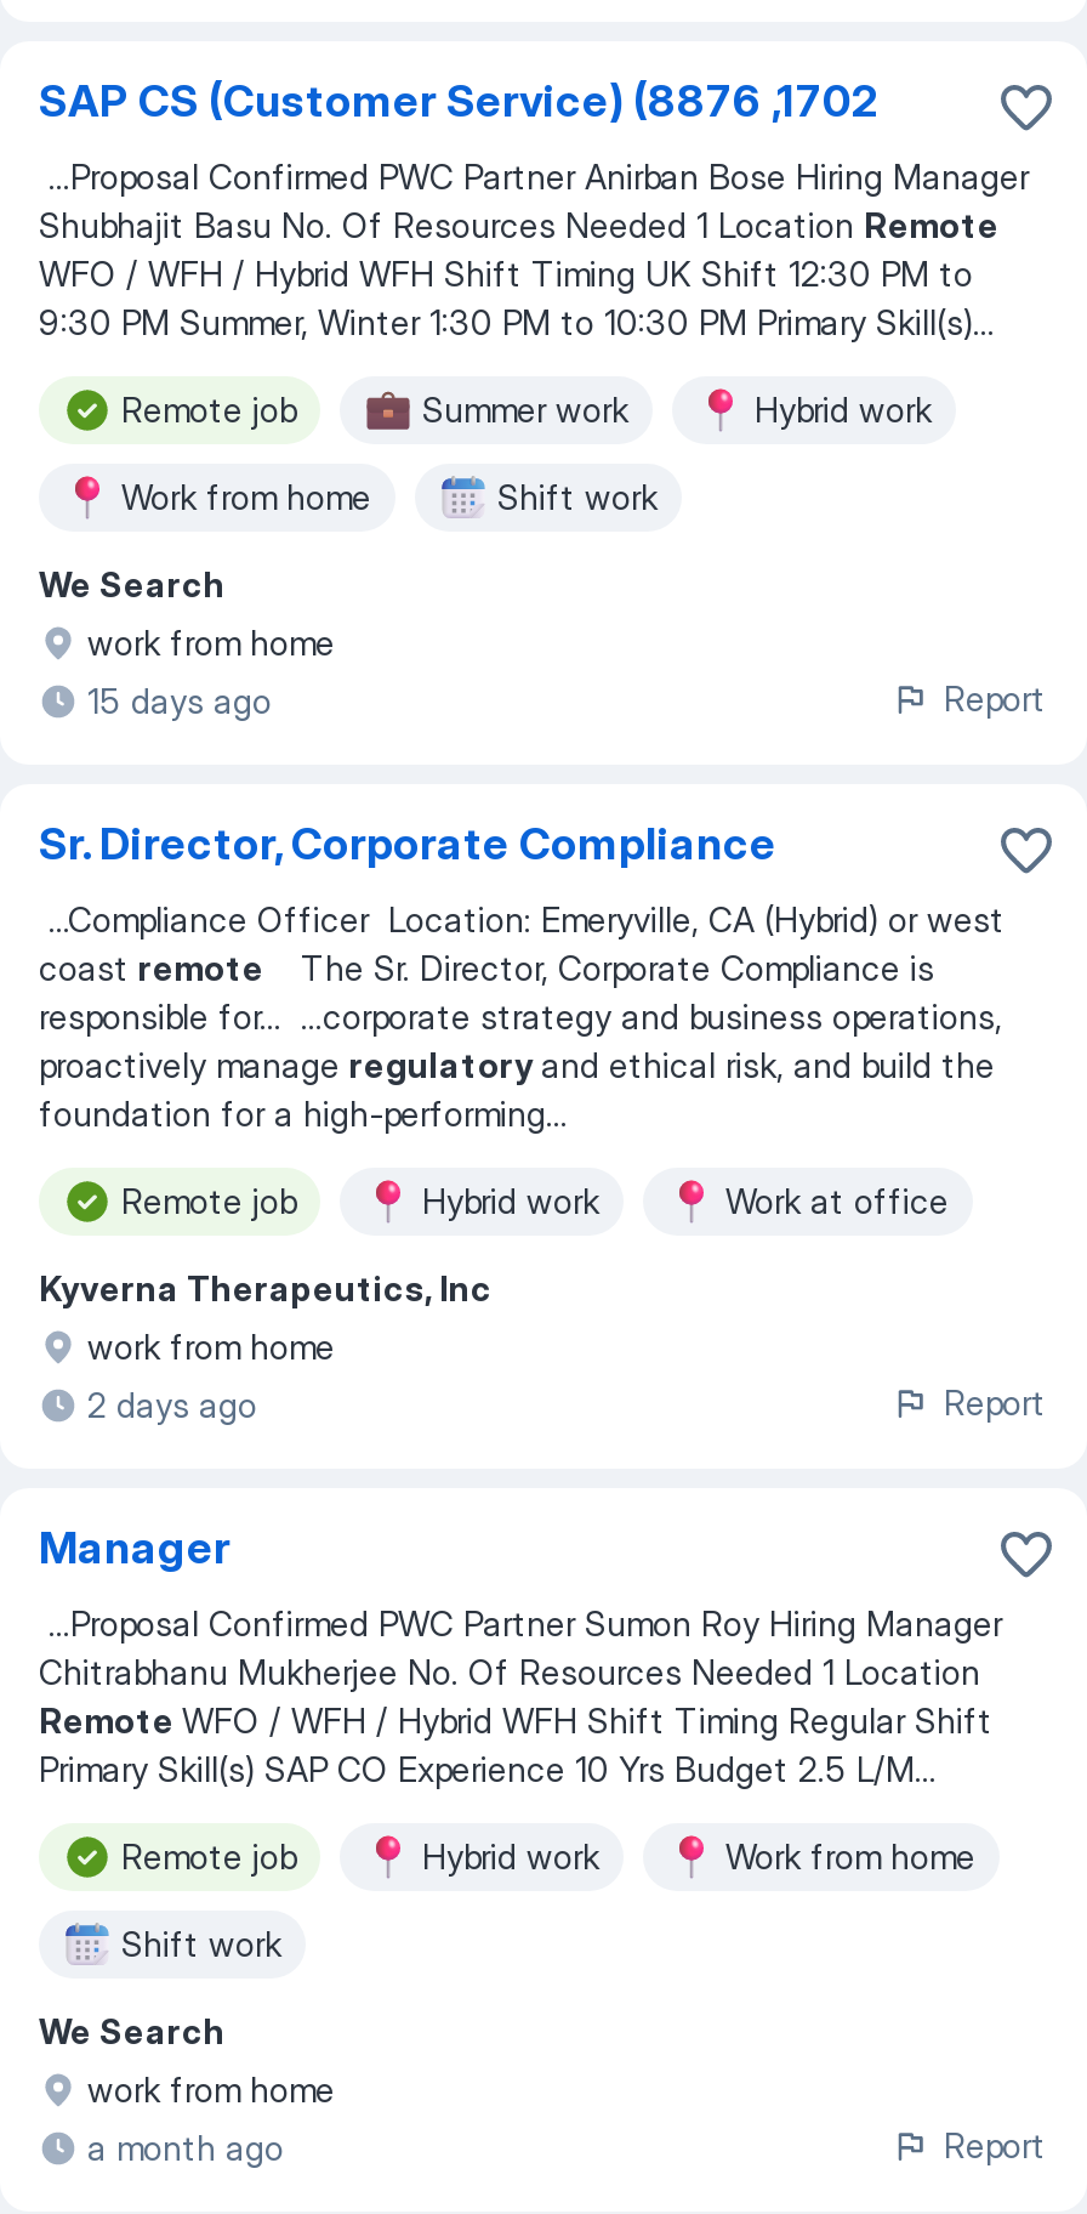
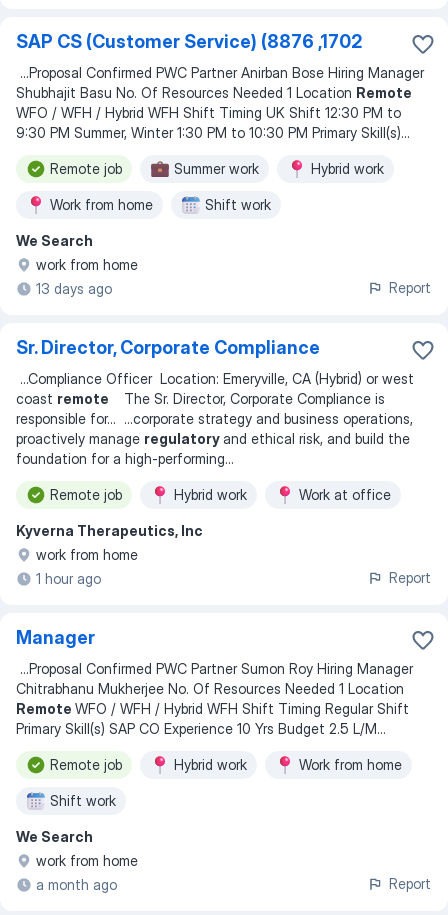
- 15 days ago
+ 13 days ago

- 2 days ago
+ 1 hour ago
